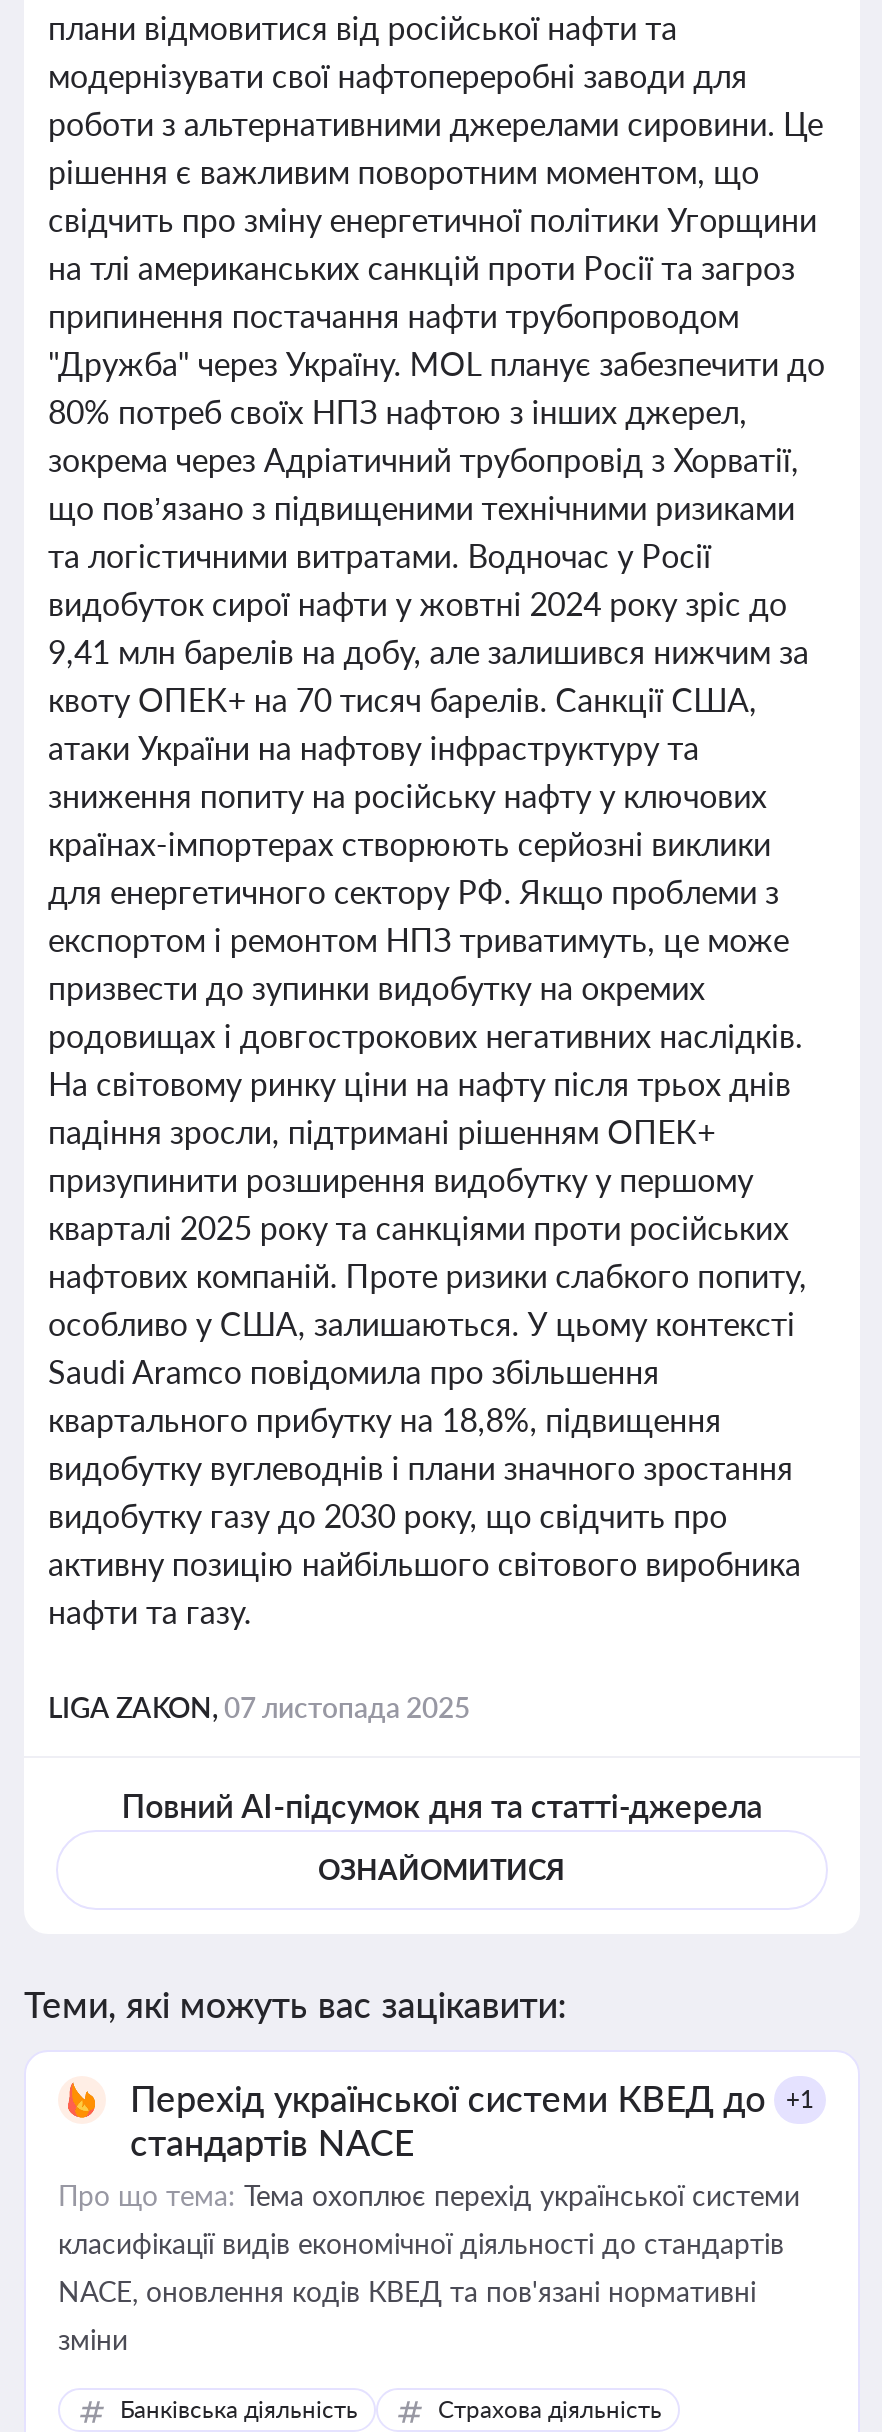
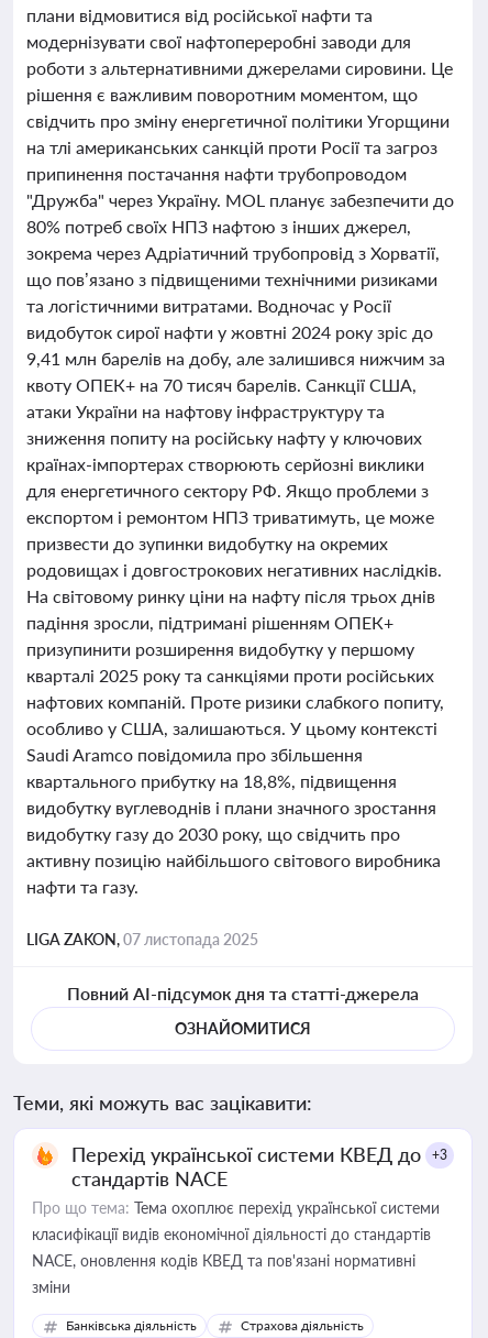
- Перехід української системи КВЕД до +1
+ Перехід української системи КВЕД до +3
